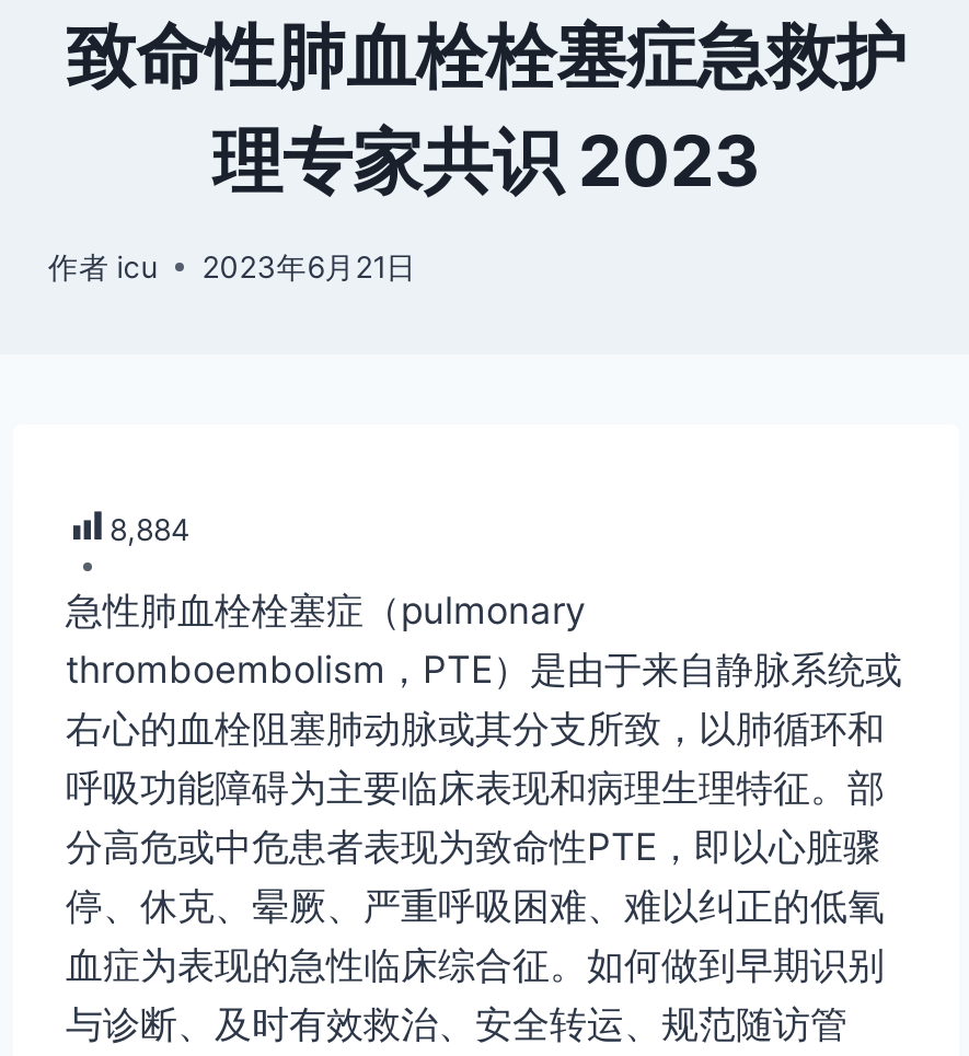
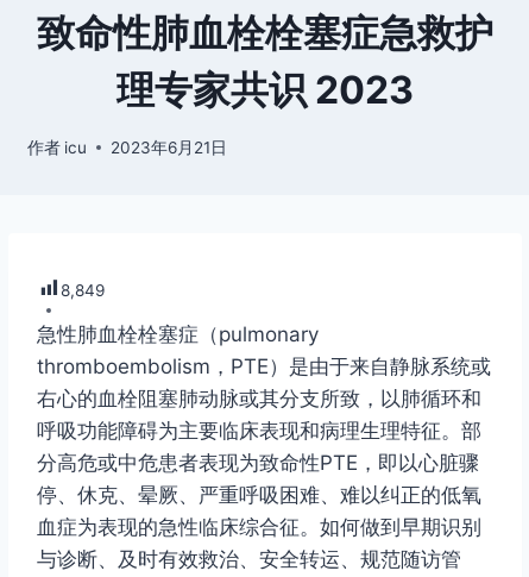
- 8,884
+ 8,849
